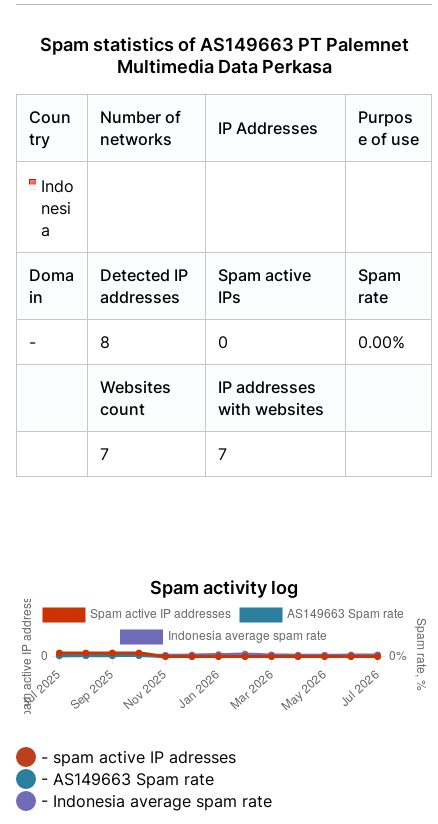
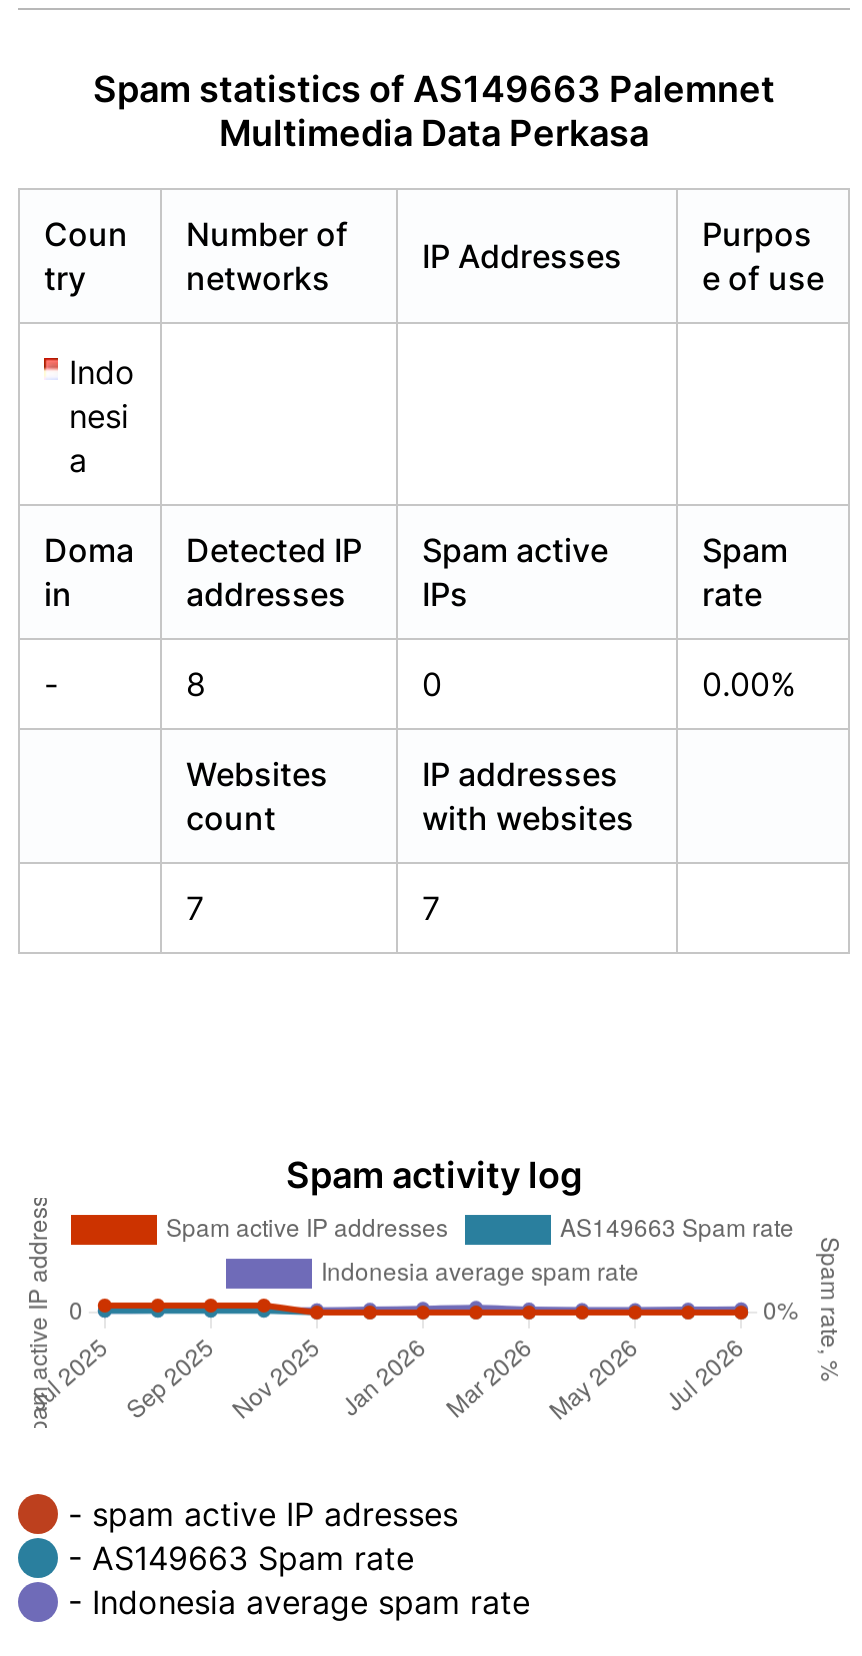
- Spam statistics of AS149663 PT Palemnet
+ Spam statistics of AS149663 Palemnet
